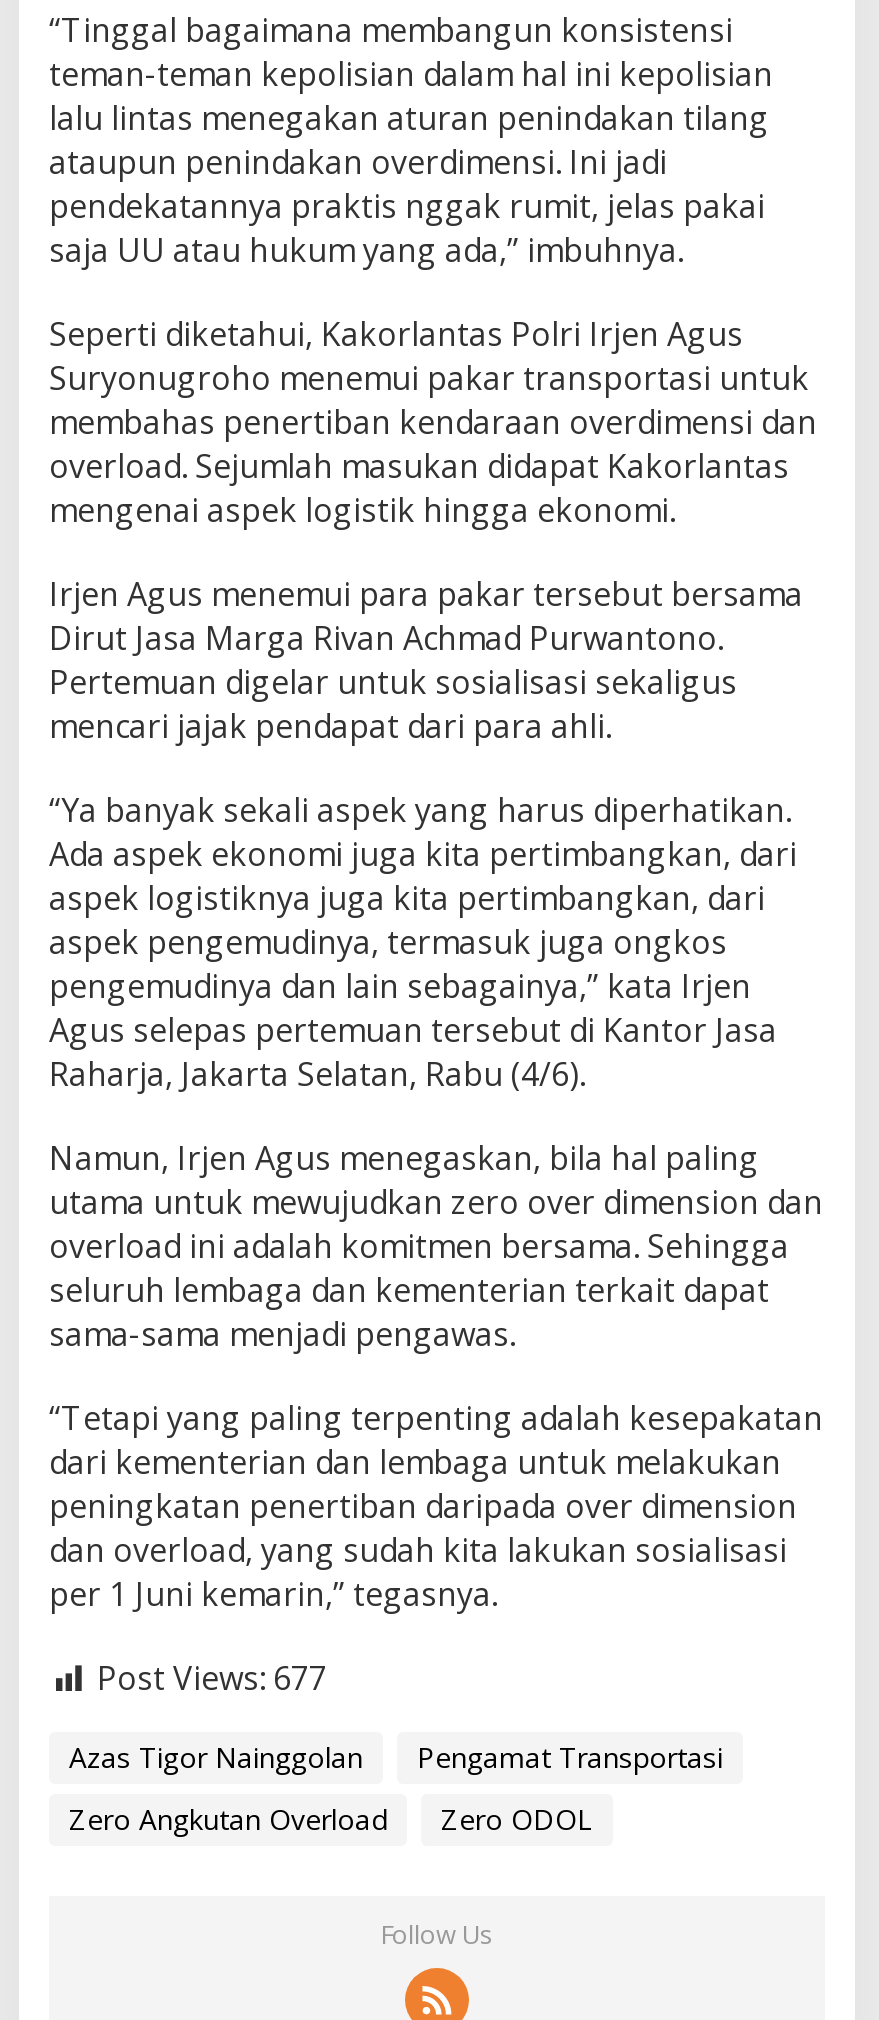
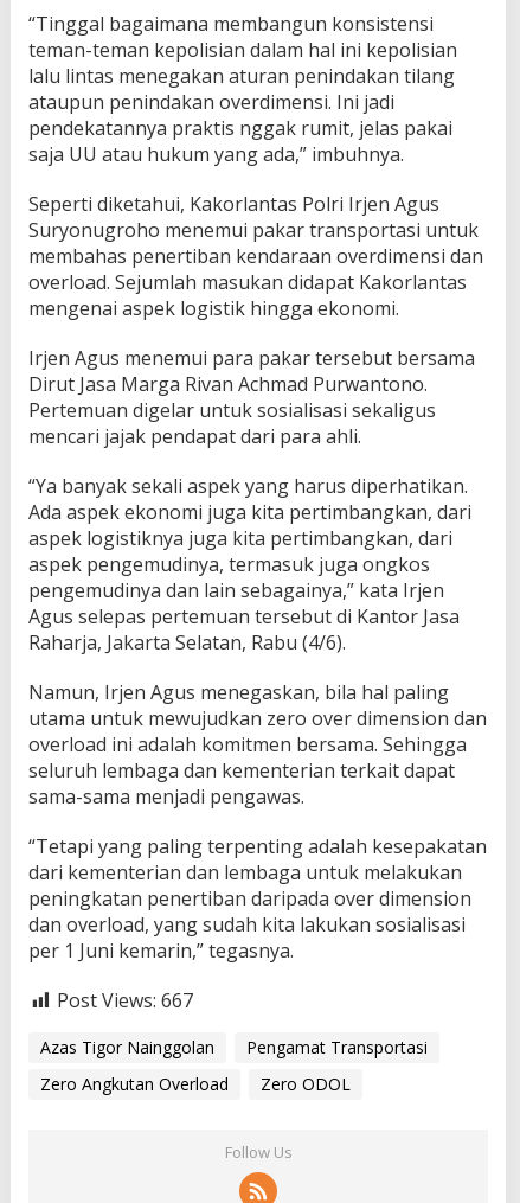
- Post Views: 677
+ Post Views: 667
